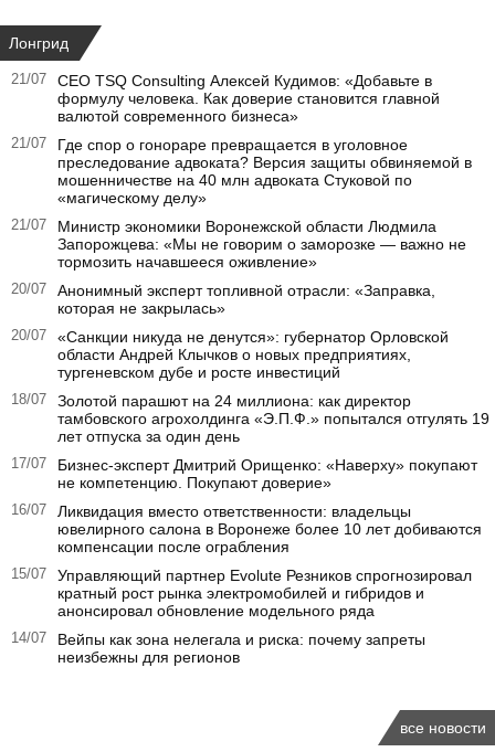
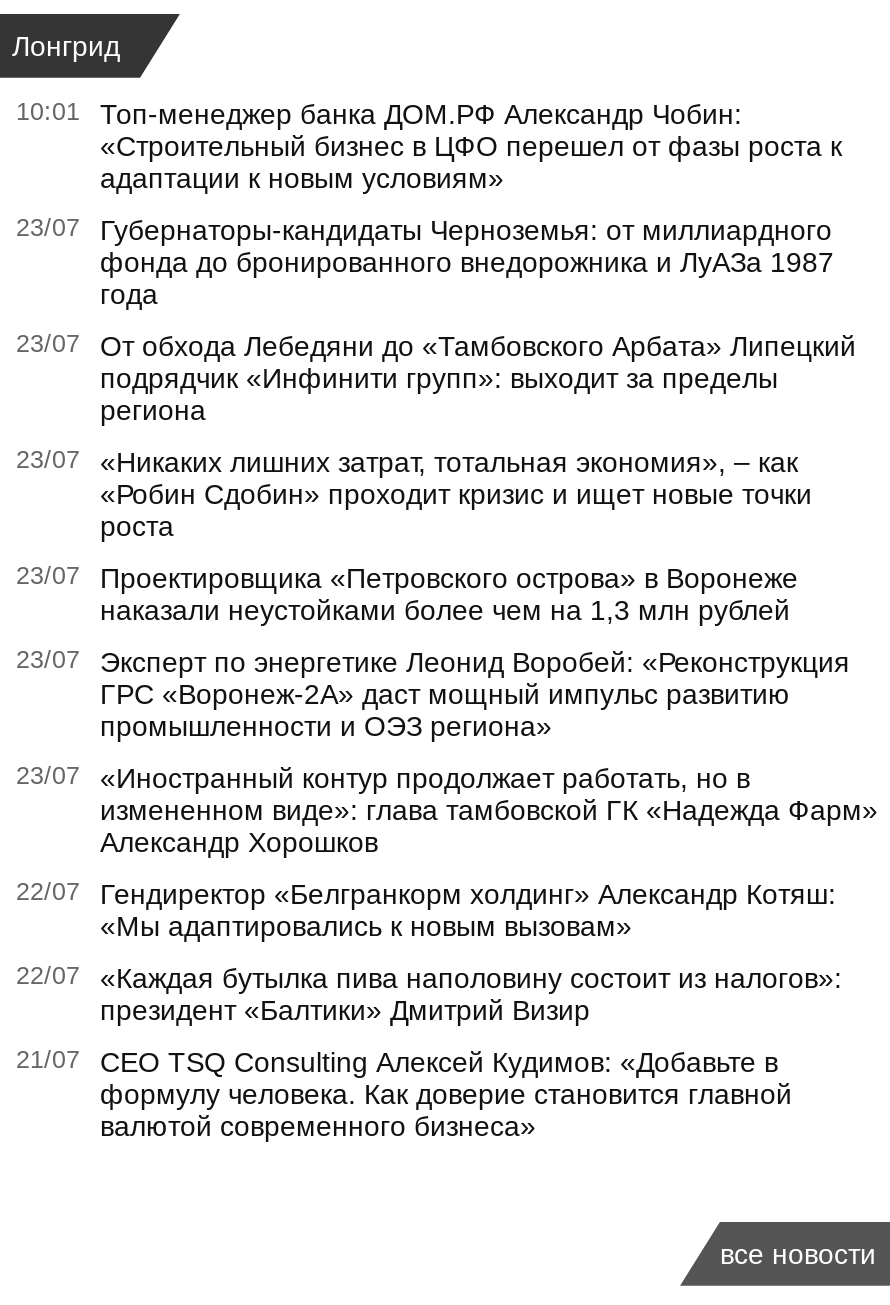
+ 10:01
+ Топ-менеджер банка ДОМ.РФ Александр Чобин:
+ «Строительный бизнес в ЦФО перешел от фазы роста к
+ адаптации к новым условиям»
+ 23/07
+ Губернаторы‑кандидаты Черноземья: от миллиардного
+ фонда до бронированного внедорожника и ЛуАЗа 1987
+ года
+ 23/07
+ От обхода Лебедяни до «Тамбовского Арбата» Липецкий
+ подрядчик «Инфинити групп»: выходит за пределы
+ региона
+ 23/07
+ «Никаких лишних затрат, тотальная экономия», – как
+ «Робин Сдобин» проходит кризис и ищет новые точки
+ роста
+ 23/07
+ Проектировщика «Петровского острова» в Воронеже
+ наказали неустойками более чем на 1,3 млн рублей
+ 23/07
+ Эксперт по энергетике Леонид Воробей: «Реконструкция
+ ГРС «Воронеж‑2А» даст мощный импульс развитию
+ промышленности и ОЭЗ региона»
+ 23/07
+ «Иностранный контур продолжает работать, но в
+ измененном виде»: глава тамбовской ГК «Надежда Фарм»
+ Александр Хорошков
+ 22/07
+ Гендиректор «Белгранкорм холдинг» Александр Котяш:
+ «Мы адаптировались к новым вызовам»
+ 22/07
+ «Каждая бутылка пива наполовину состоит из налогов»:
+ президент «Балтики» Дмитрий Визир

moved down: 21/07 | СЕО TSQ Consulting Алексей Кудимов: «Добавьте в | формулу человека. Как доверие становится главной | валютой современного бизнеса»

- 21/07
- Где спор о гонораре превращается в уголовное
- преследование адвоката? Версия защиты обвиняемой в
- мошенничестве на 40 млн адвоката Стуковой по
- «магическому делу»
- 21/07
- Министр экономики Воронежской области Людмила
- Запорожцева: «Мы не говорим о заморозке — важно не
- тормозить начавшееся оживление»
- 20/07
- Анонимный эксперт топливной отрасли: «Заправка,
- которая не закрылась»
- 20/07
- «Санкции никуда не денутся»: губернатор Орловской
- области Андрей Клычков о новых предприятиях,
- тургеневском дубе и росте инвестиций
- 18/07
- Золотой парашют на 24 миллиона: как директор
- тамбовского агрохолдинга «Э.П.Ф.» попытался отгулять 19
- лет отпуска за один день
- 17/07
- Бизнес-эксперт Дмитрий Орищенко: «Наверху» покупают
- не компетенцию. Покупают доверие»
- 16/07
- Ликвидация вместо ответственности: владельцы
- ювелирного салона в Воронеже более 10 лет добиваются
- компенсации после ограбления
- 15/07
- Управляющий партнер Evolute Резников спрогнозировал
- кратный рост рынка электромобилей и гибридов и
- анонсировал обновление модельного ряда
- 14/07
- Вейпы как зона нелегала и риска: почему запреты
- неизбежны для регионов
